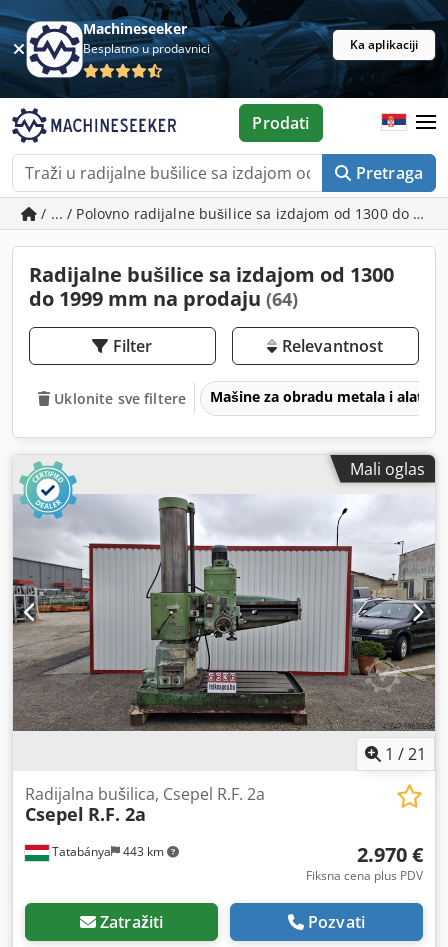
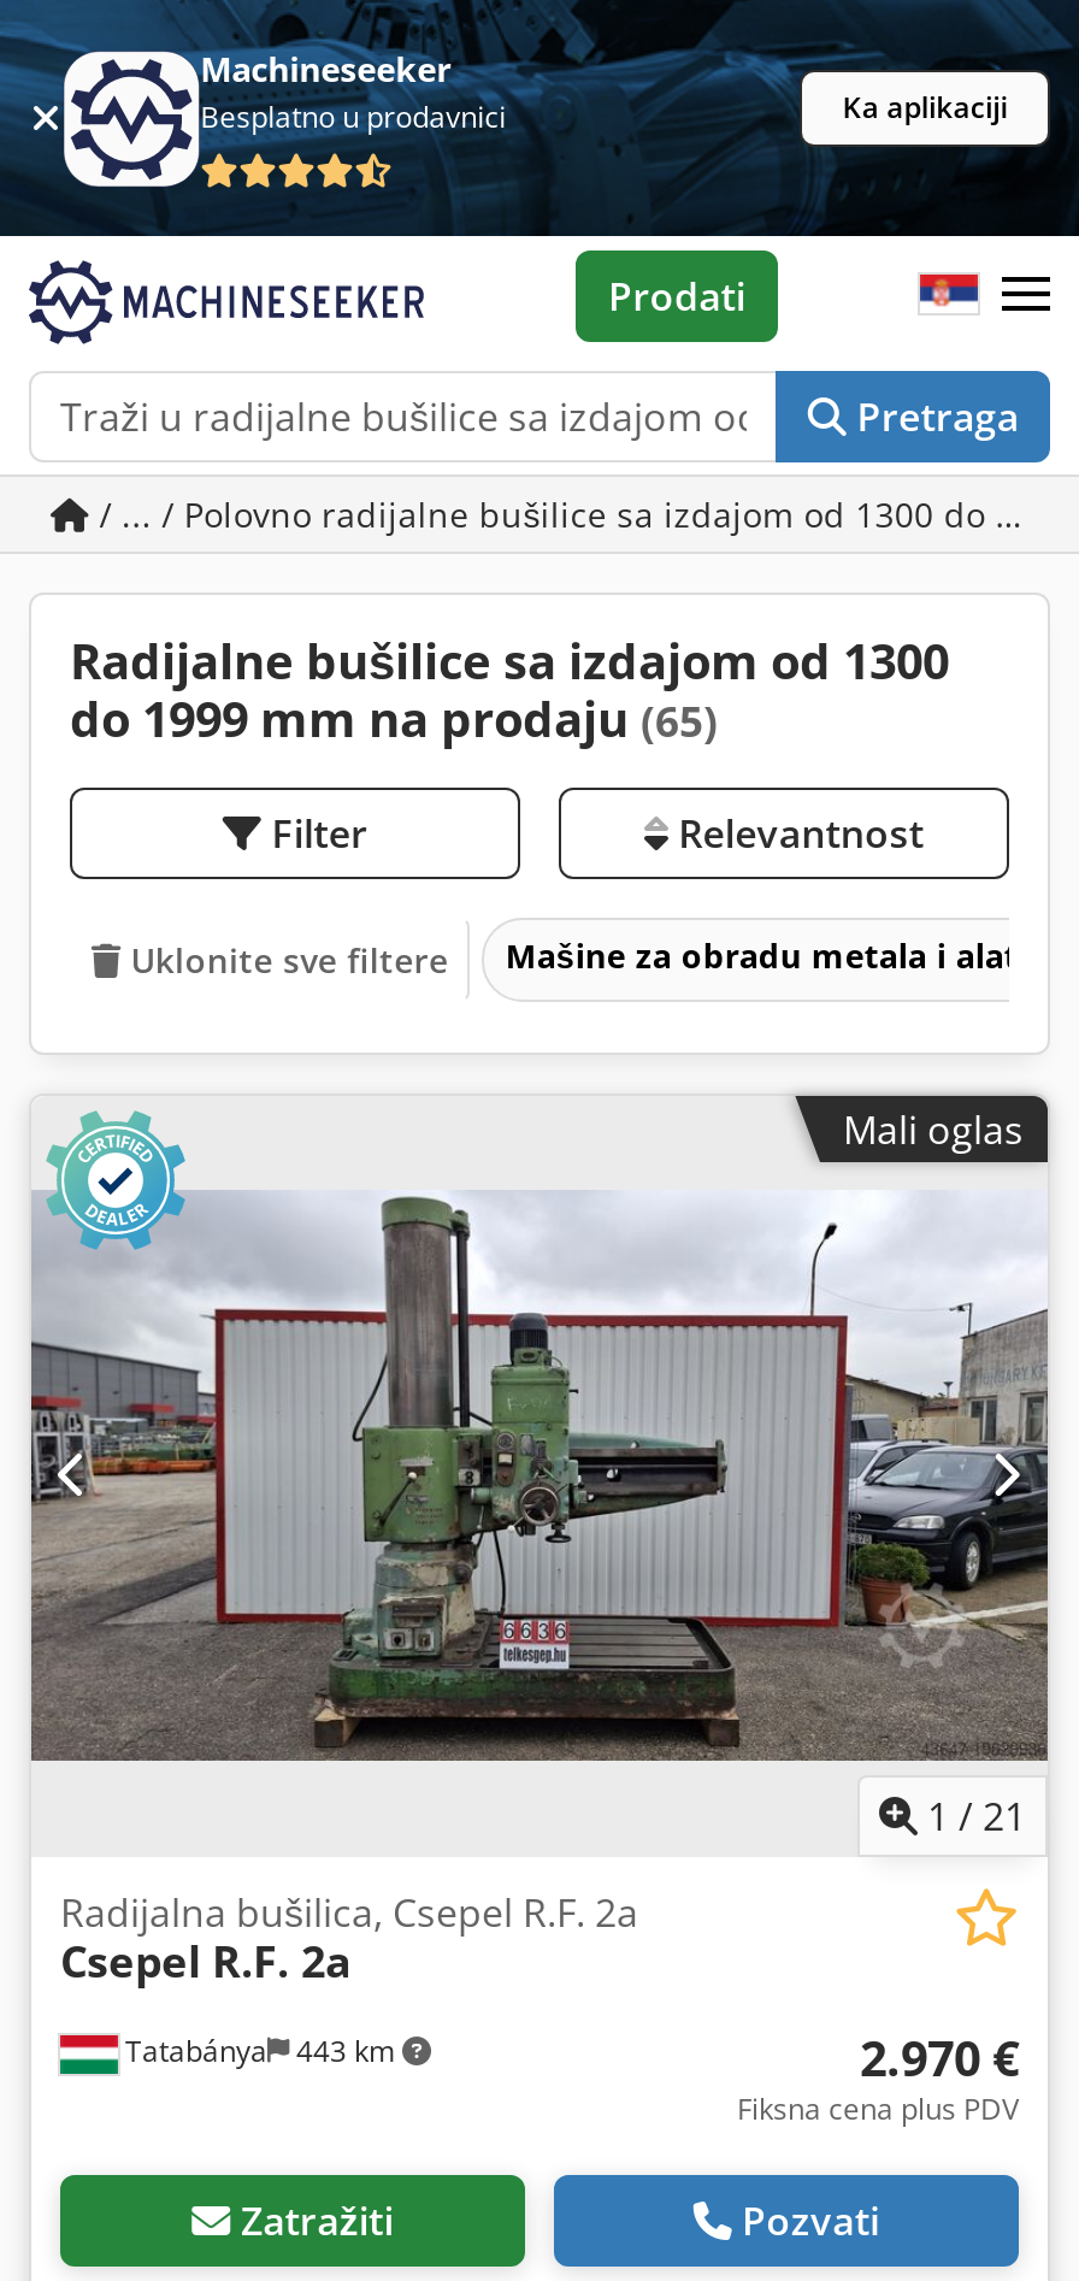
- do 1999 mm na prodaju (64)
+ do 1999 mm na prodaju (65)
